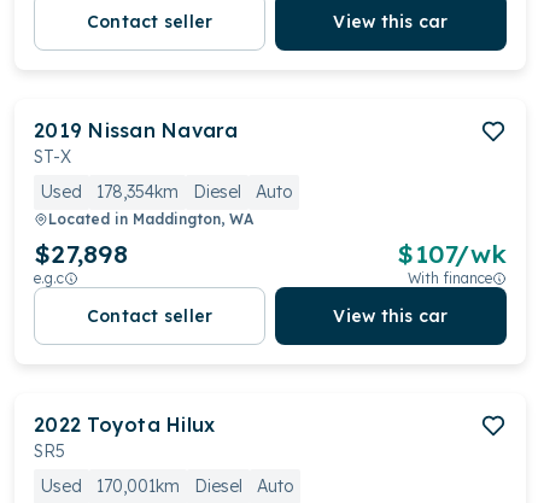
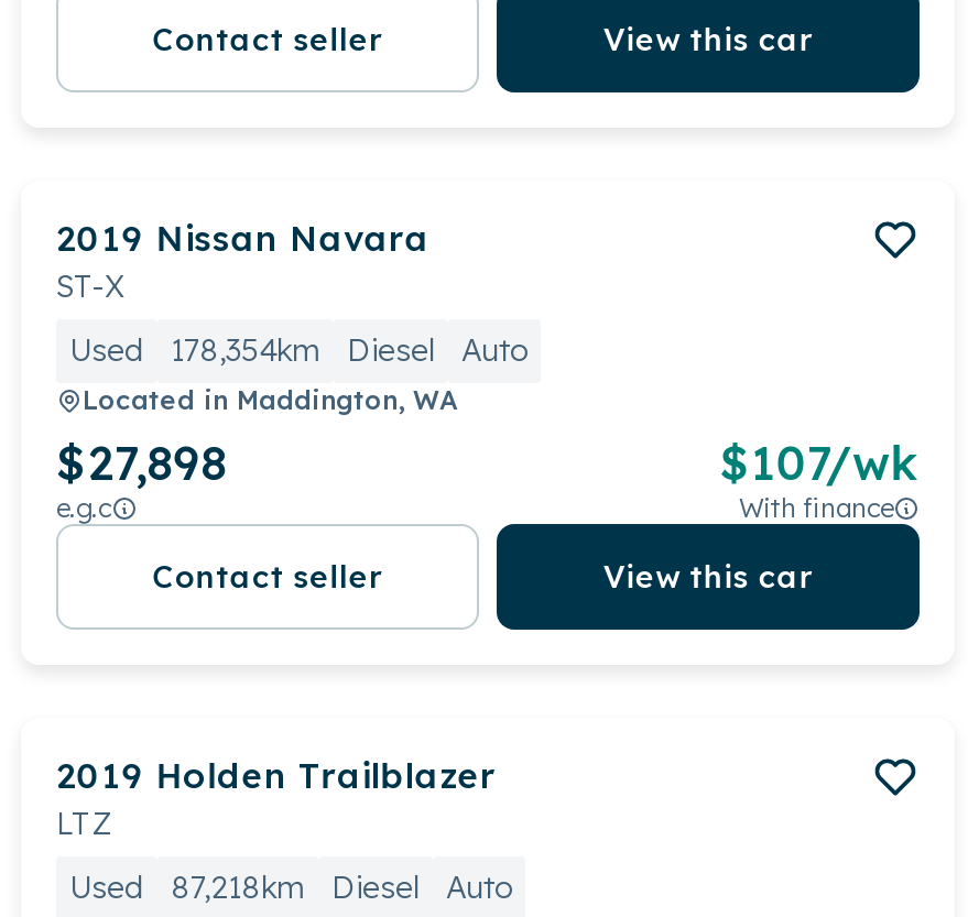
- 2022 Toyota Hilux
- SR5
+ 2019 Holden Trailblazer
+ LTZ

- Used 170,001km Diesel Auto
+ Used 87,218km Diesel Auto
